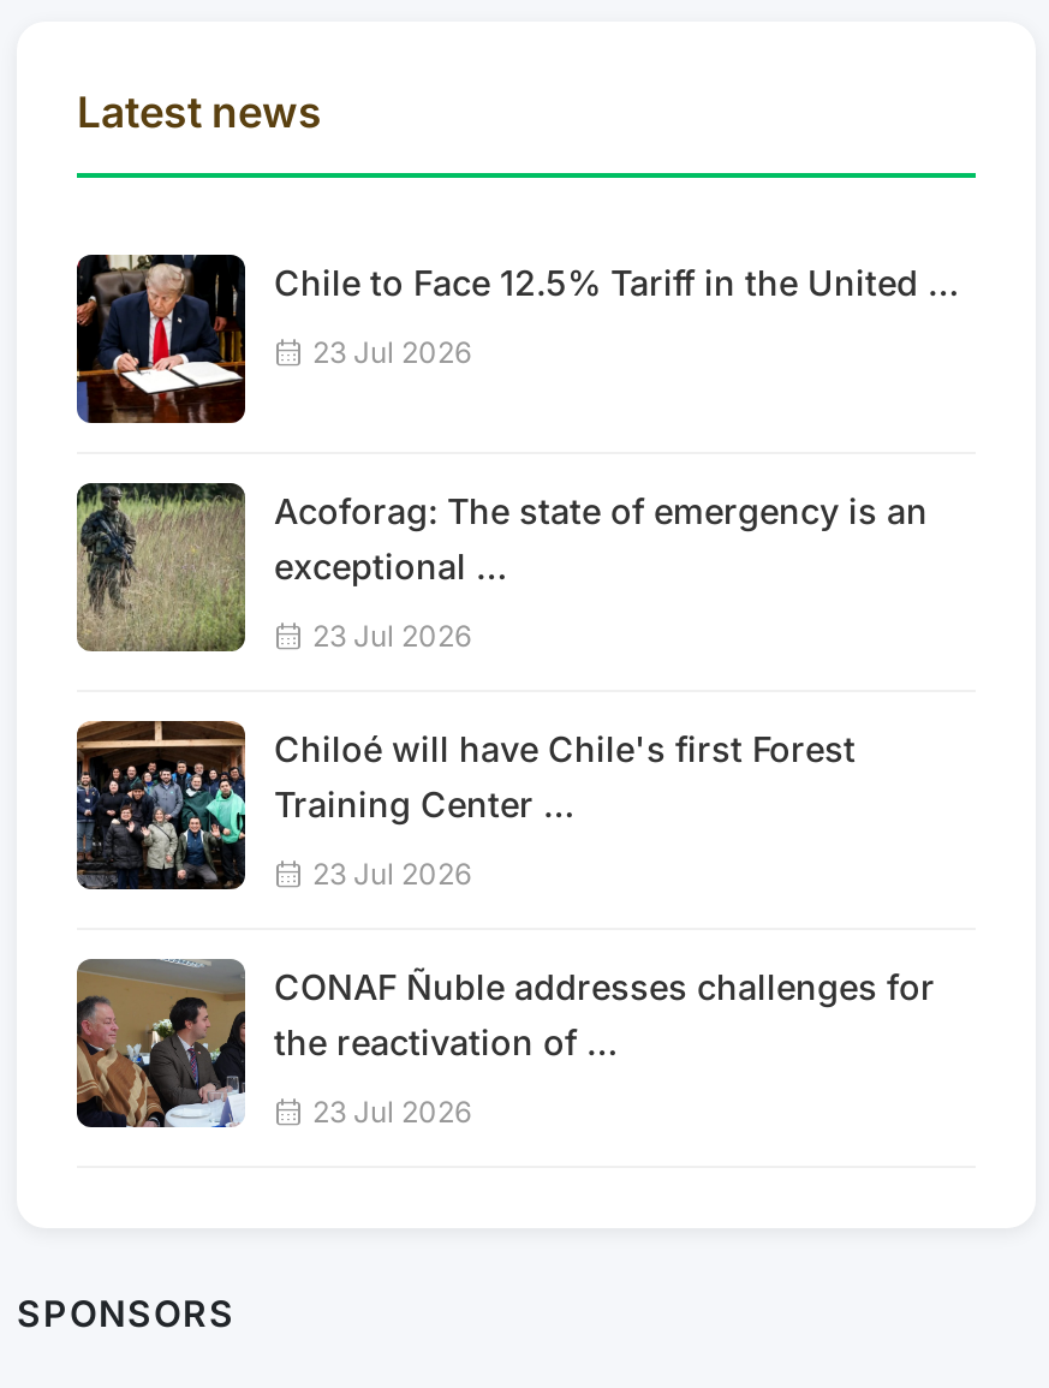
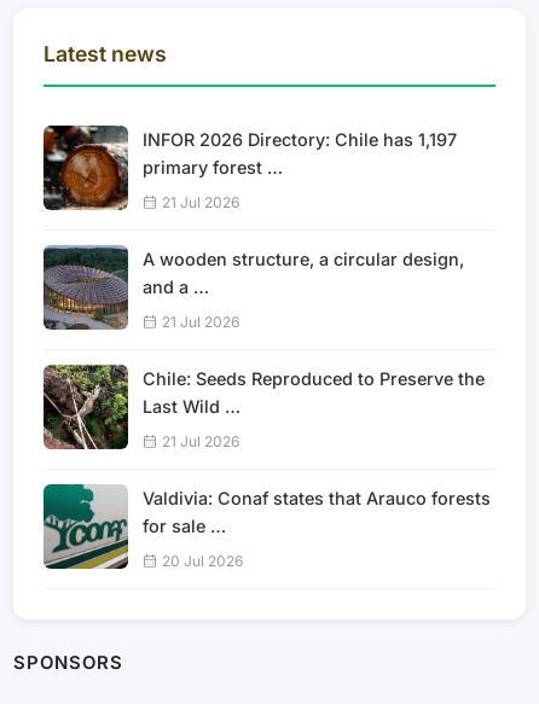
- [image]
- Chile to Face 12.5% Tariff in the United …
+ [image]
+ INFOR 2026 Directory: Chile has 1,197
+ primary forest …

- 23 Jul 2026
+ 21 Jul 2026

- [image]
- Acoforag: The state of emergency is an
- exceptional …
+ [image]
+ A wooden structure, a circular design,
+ and a …

- 23 Jul 2026
+ 21 Jul 2026

- [image]
- Chiloé will have Chile's first Forest
- Training Center …
+ [image]
+ Chile: Seeds Reproduced to Preserve the
+ Last Wild …

- 23 Jul 2026
+ 21 Jul 2026

- [image]
- CONAF Ñuble addresses challenges for
- the reactivation of …
+ [image]
+ Valdivia: Conaf states that Arauco forests
+ for sale …

- 23 Jul 2026
+ 20 Jul 2026
